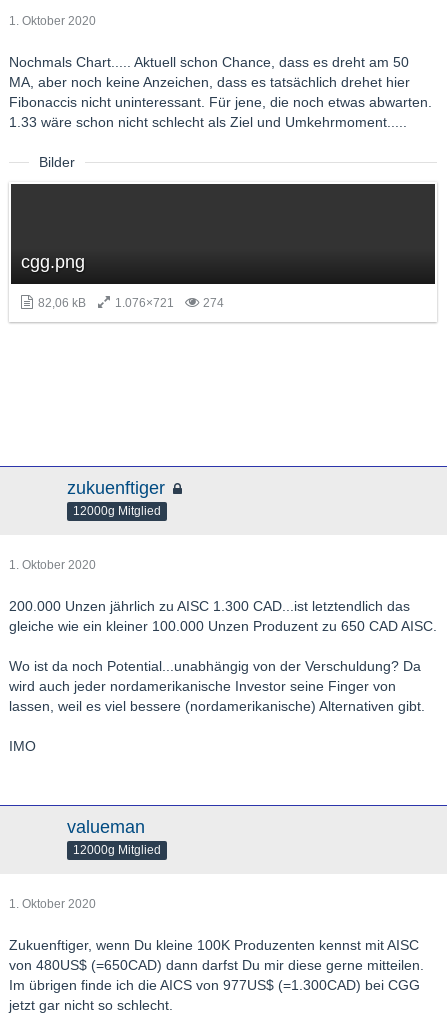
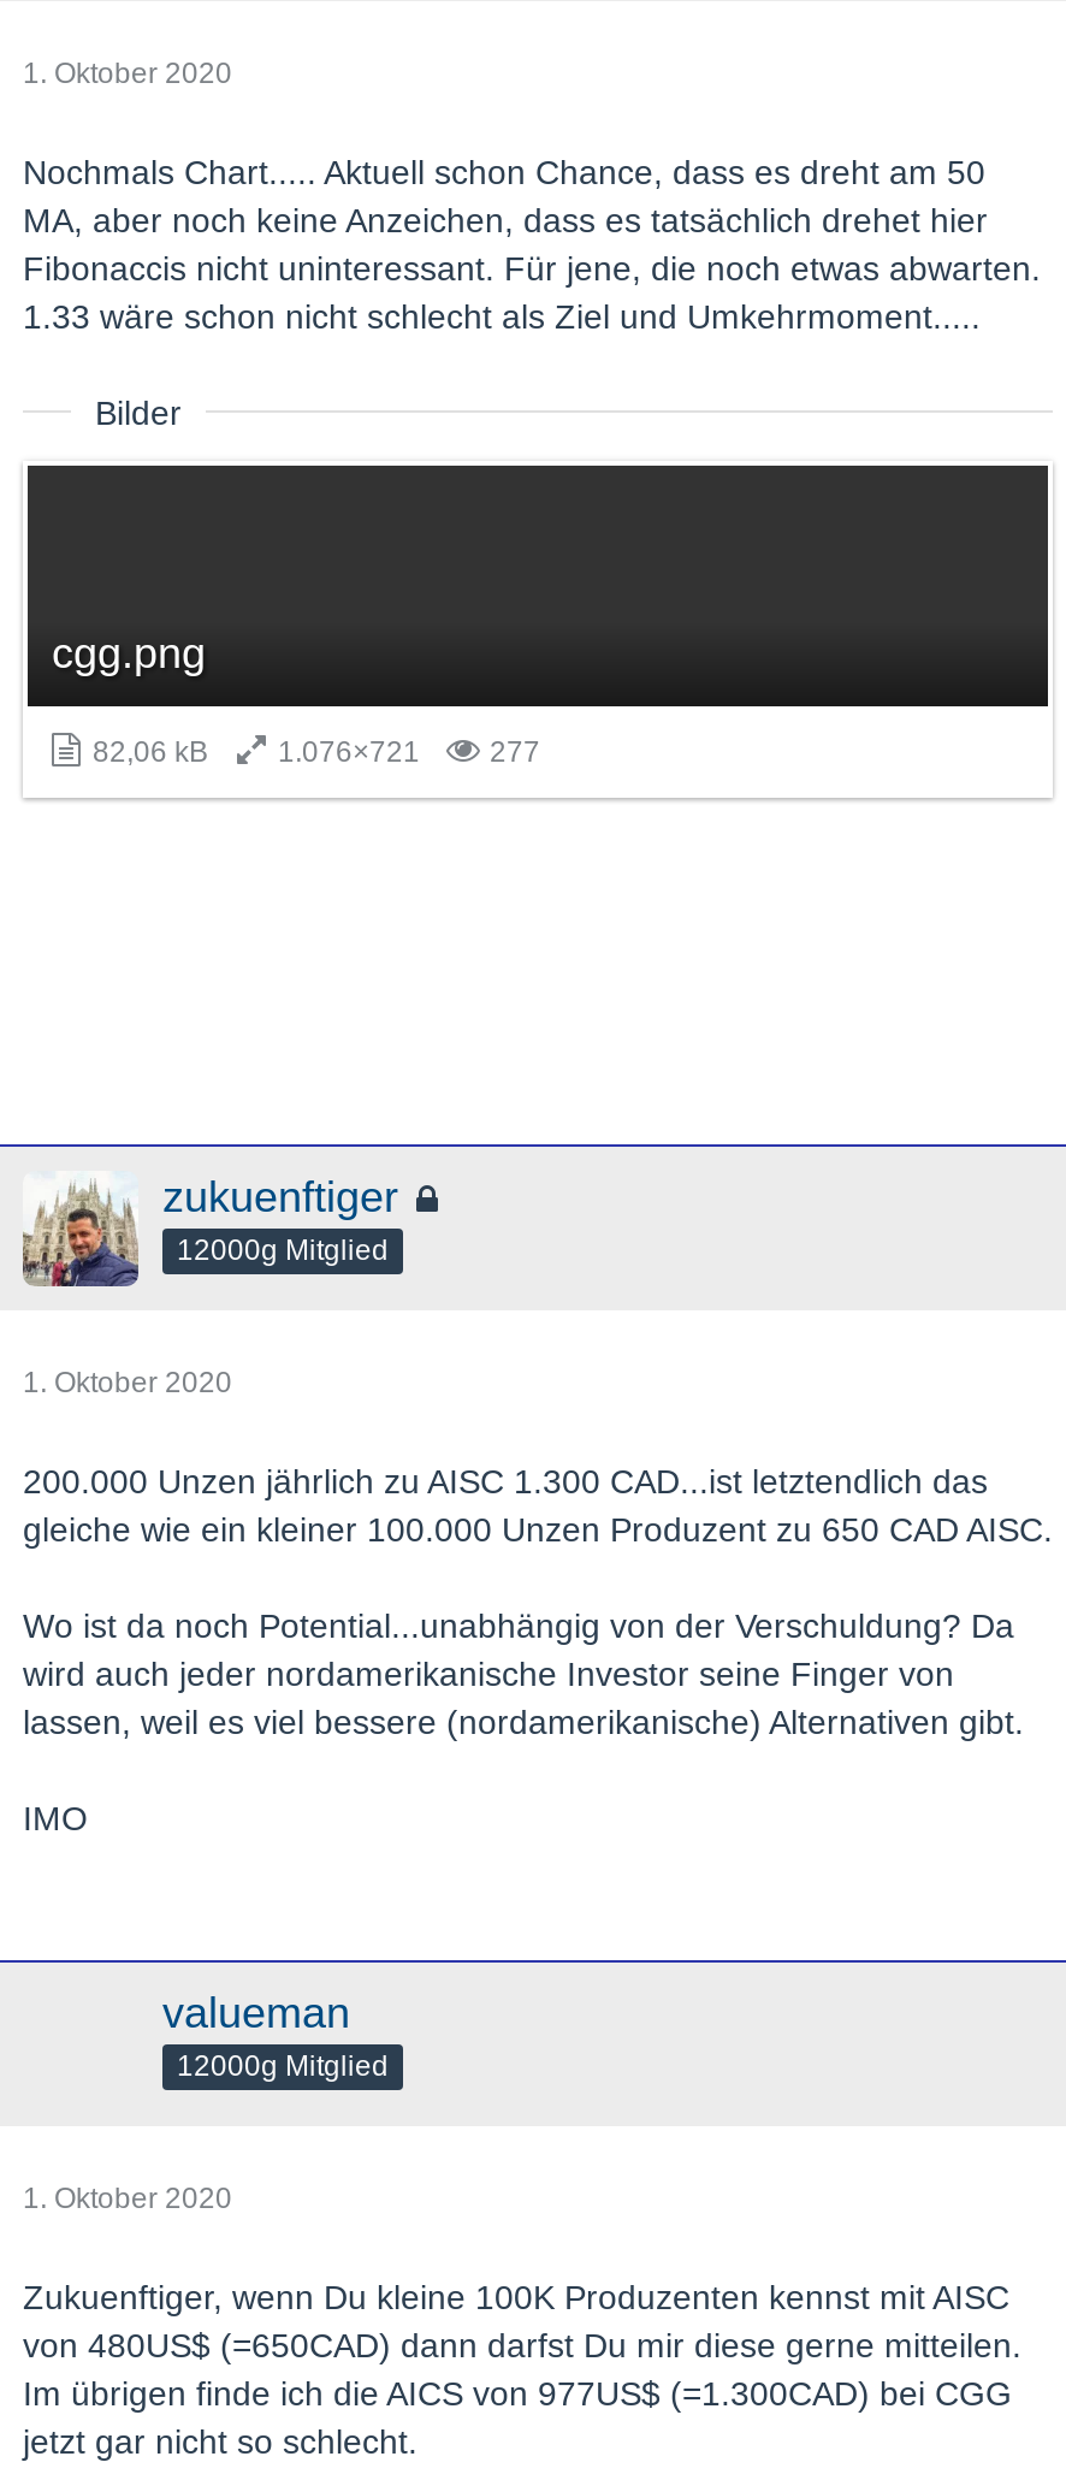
- 82,06 kB 1.076×721 274
+ 82,06 kB 1.076×721 277

+ [image]
